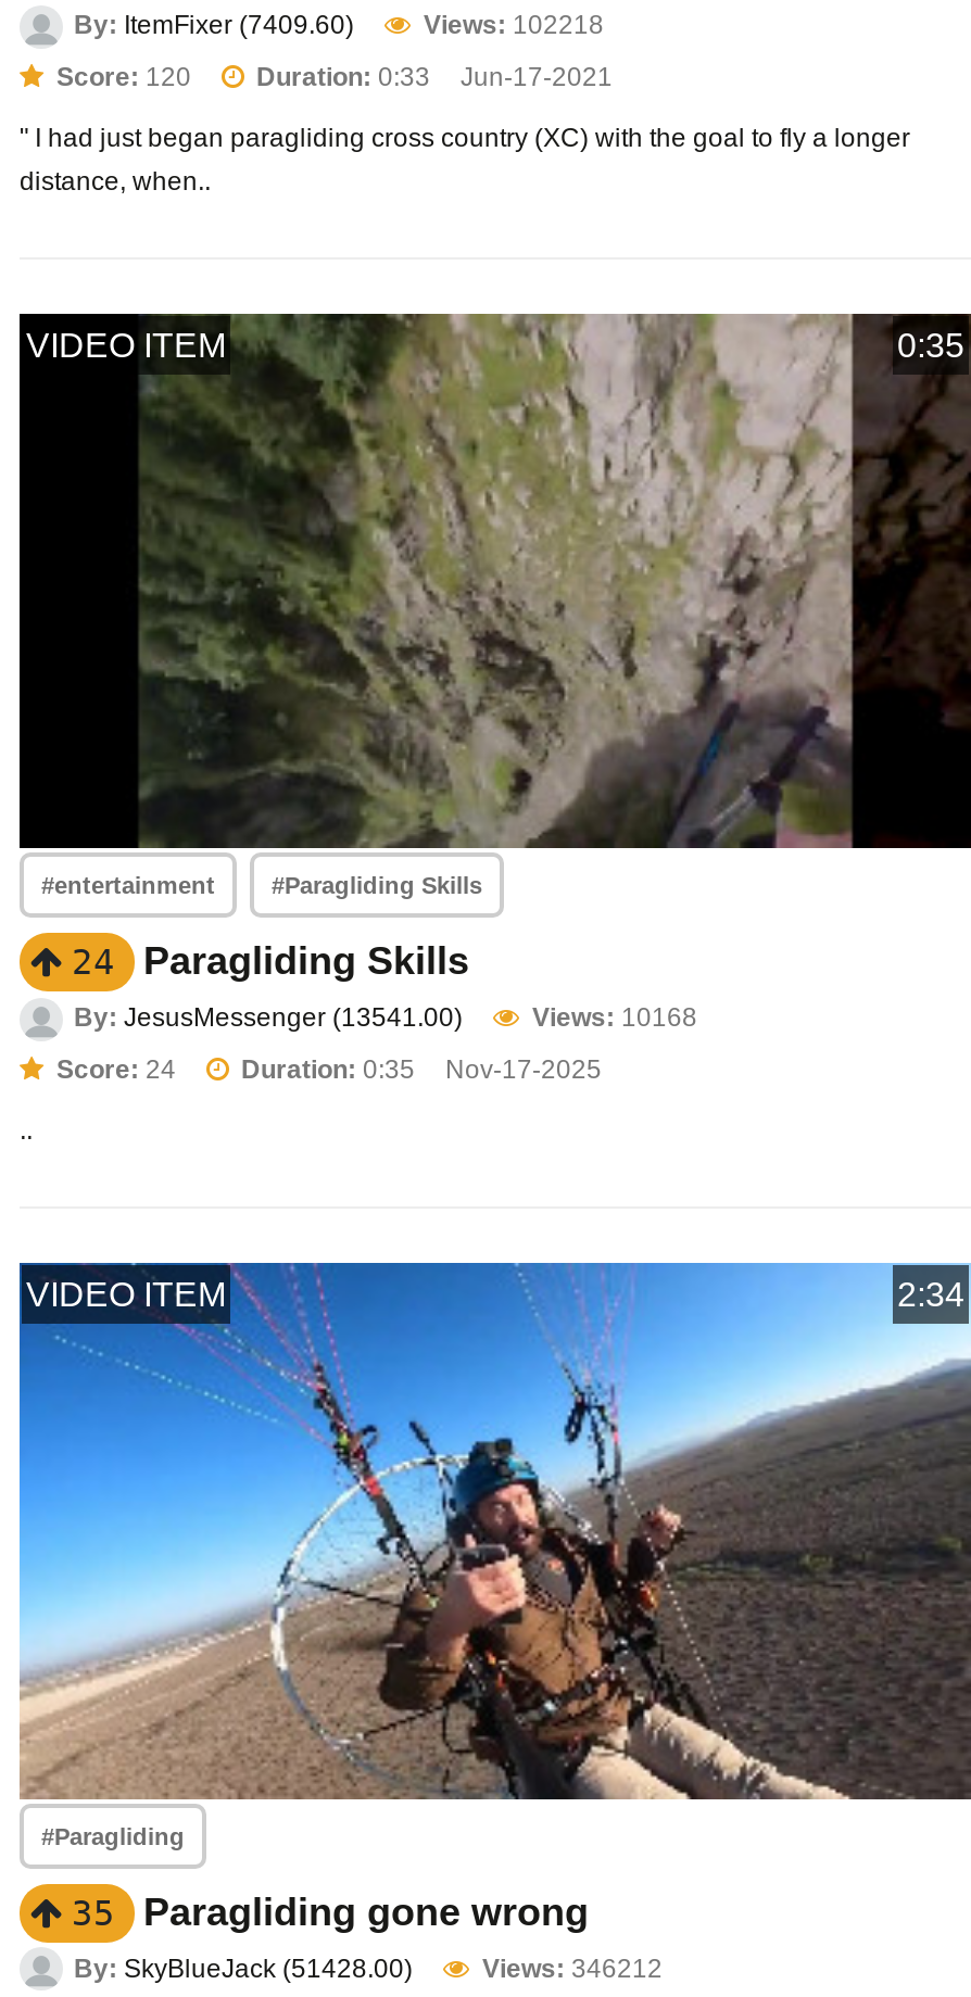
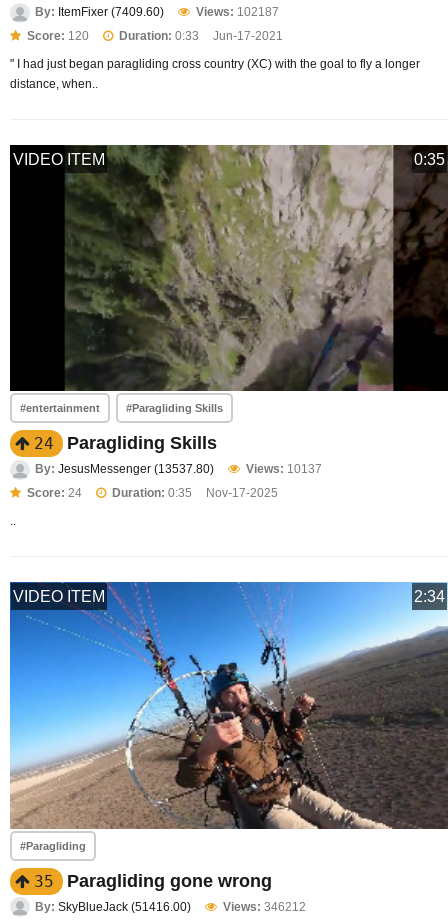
- Views: 102218
+ Views: 102187

- By: JesusMessenger (13541.00)
+ By: JesusMessenger (13537.80)

- Views: 10168
+ Views: 10137

- By: SkyBlueJack (51428.00)
+ By: SkyBlueJack (51416.00)
